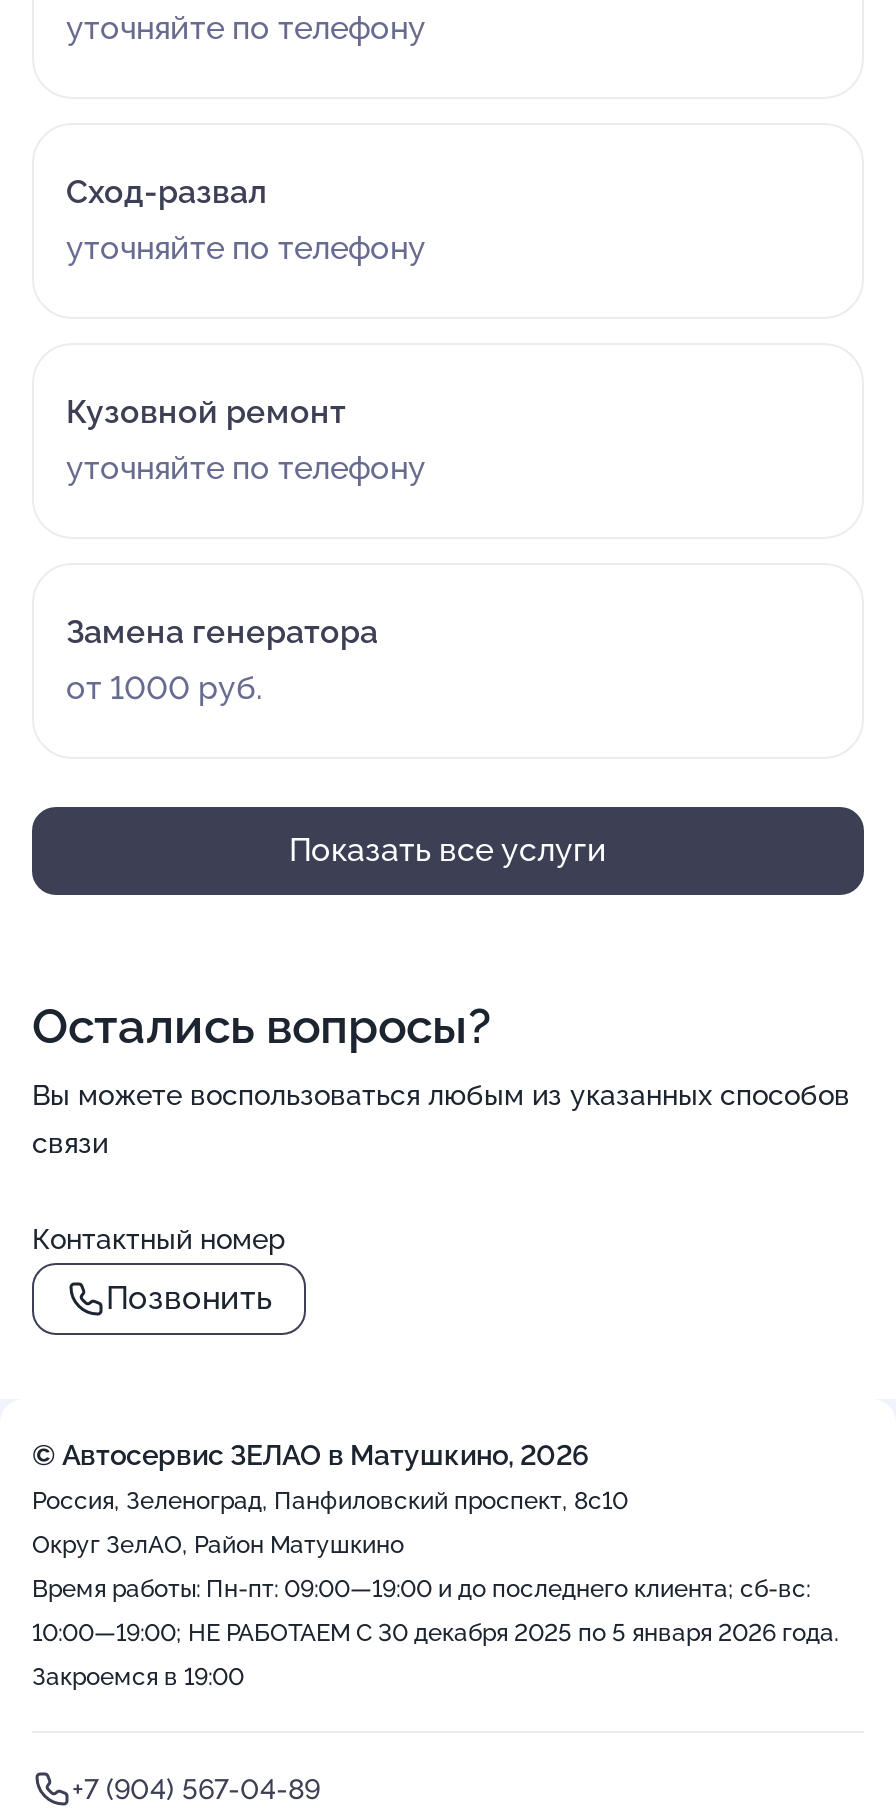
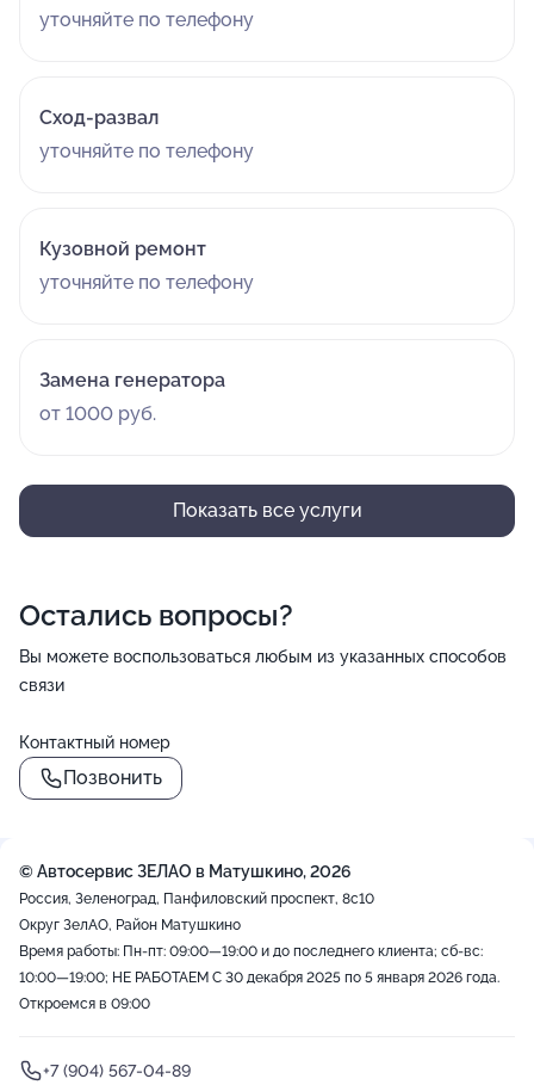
- Закроемся в 19:00
+ Откроемся в 09:00
